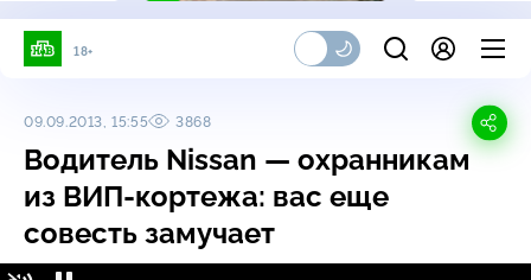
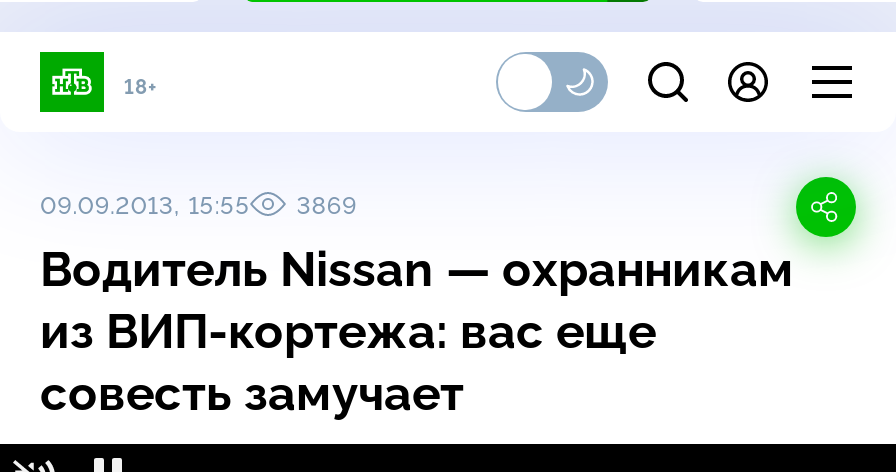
- 09.09.2013, 15:55 3868
+ 09.09.2013, 15:55 3869
